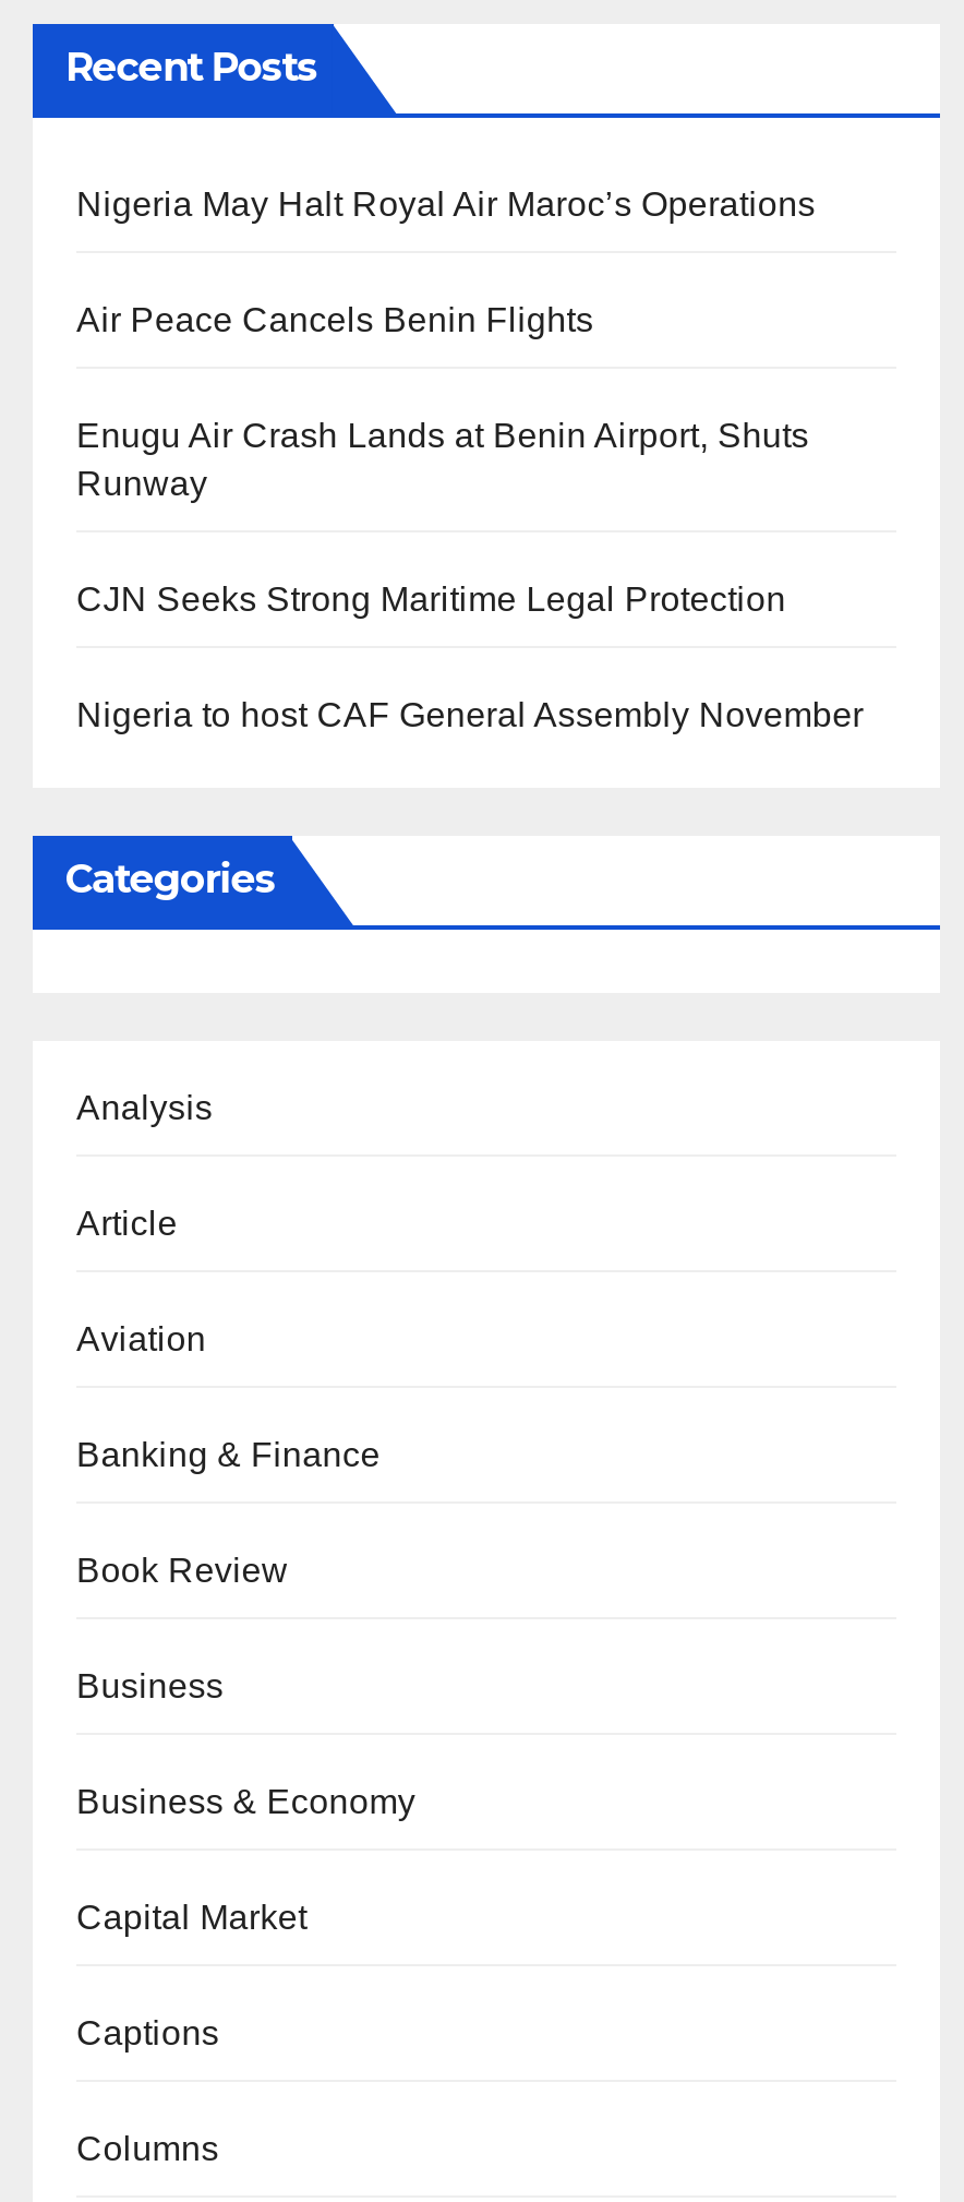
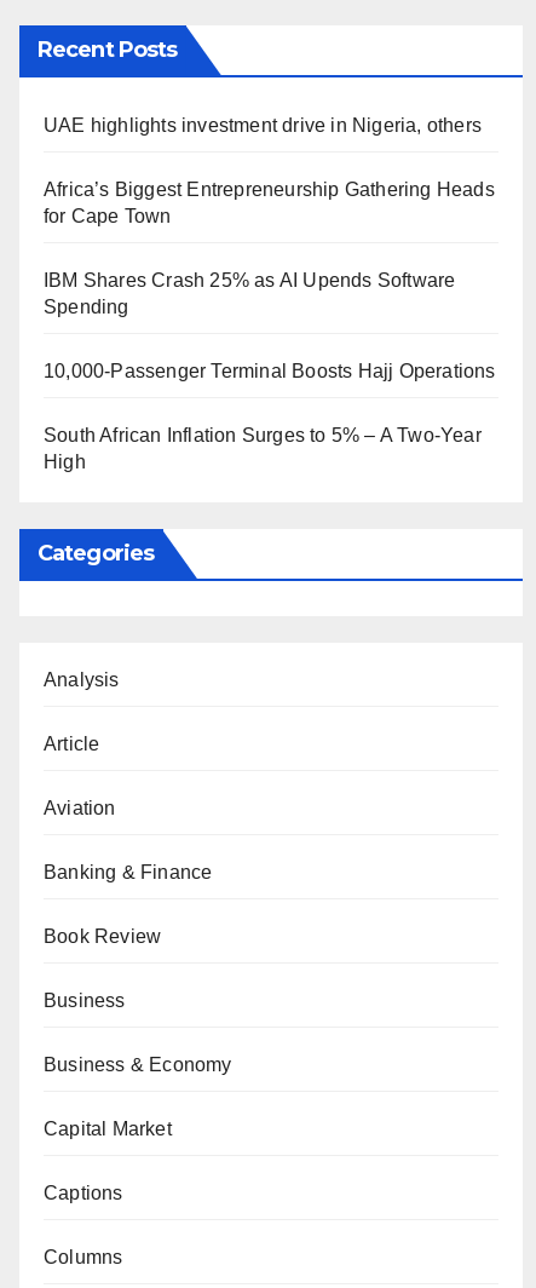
- Nigeria May Halt Royal Air Maroc’s Operations
+ UAE highlights investment drive in Nigeria, others

- Air Peace Cancels Benin Flights
+ Africa’s Biggest Entrepreneurship Gathering Heads
+ for Cape Town

- Enugu Air Crash Lands at Benin Airport, Shuts
- Runway
+ IBM Shares Crash 25% as AI Upends Software
+ Spending

- CJN Seeks Strong Maritime Legal Protection
+ 10,000-Passenger Terminal Boosts Hajj Operations

- Nigeria to host CAF General Assembly November
+ South African Inflation Surges to 5% – A Two-Year
+ High
